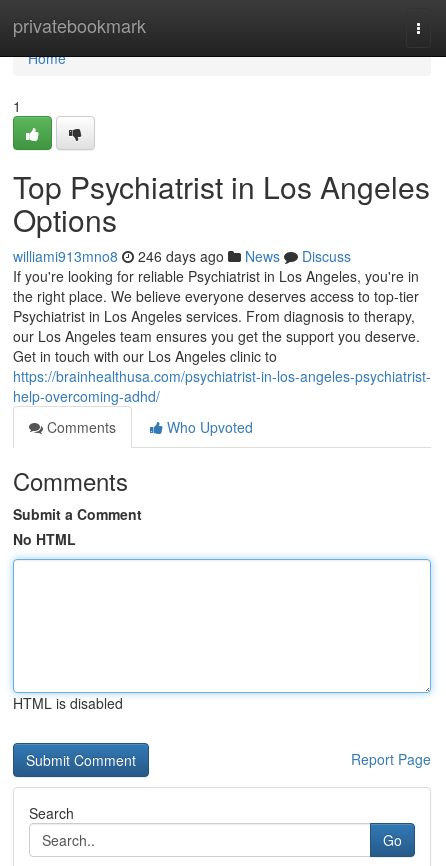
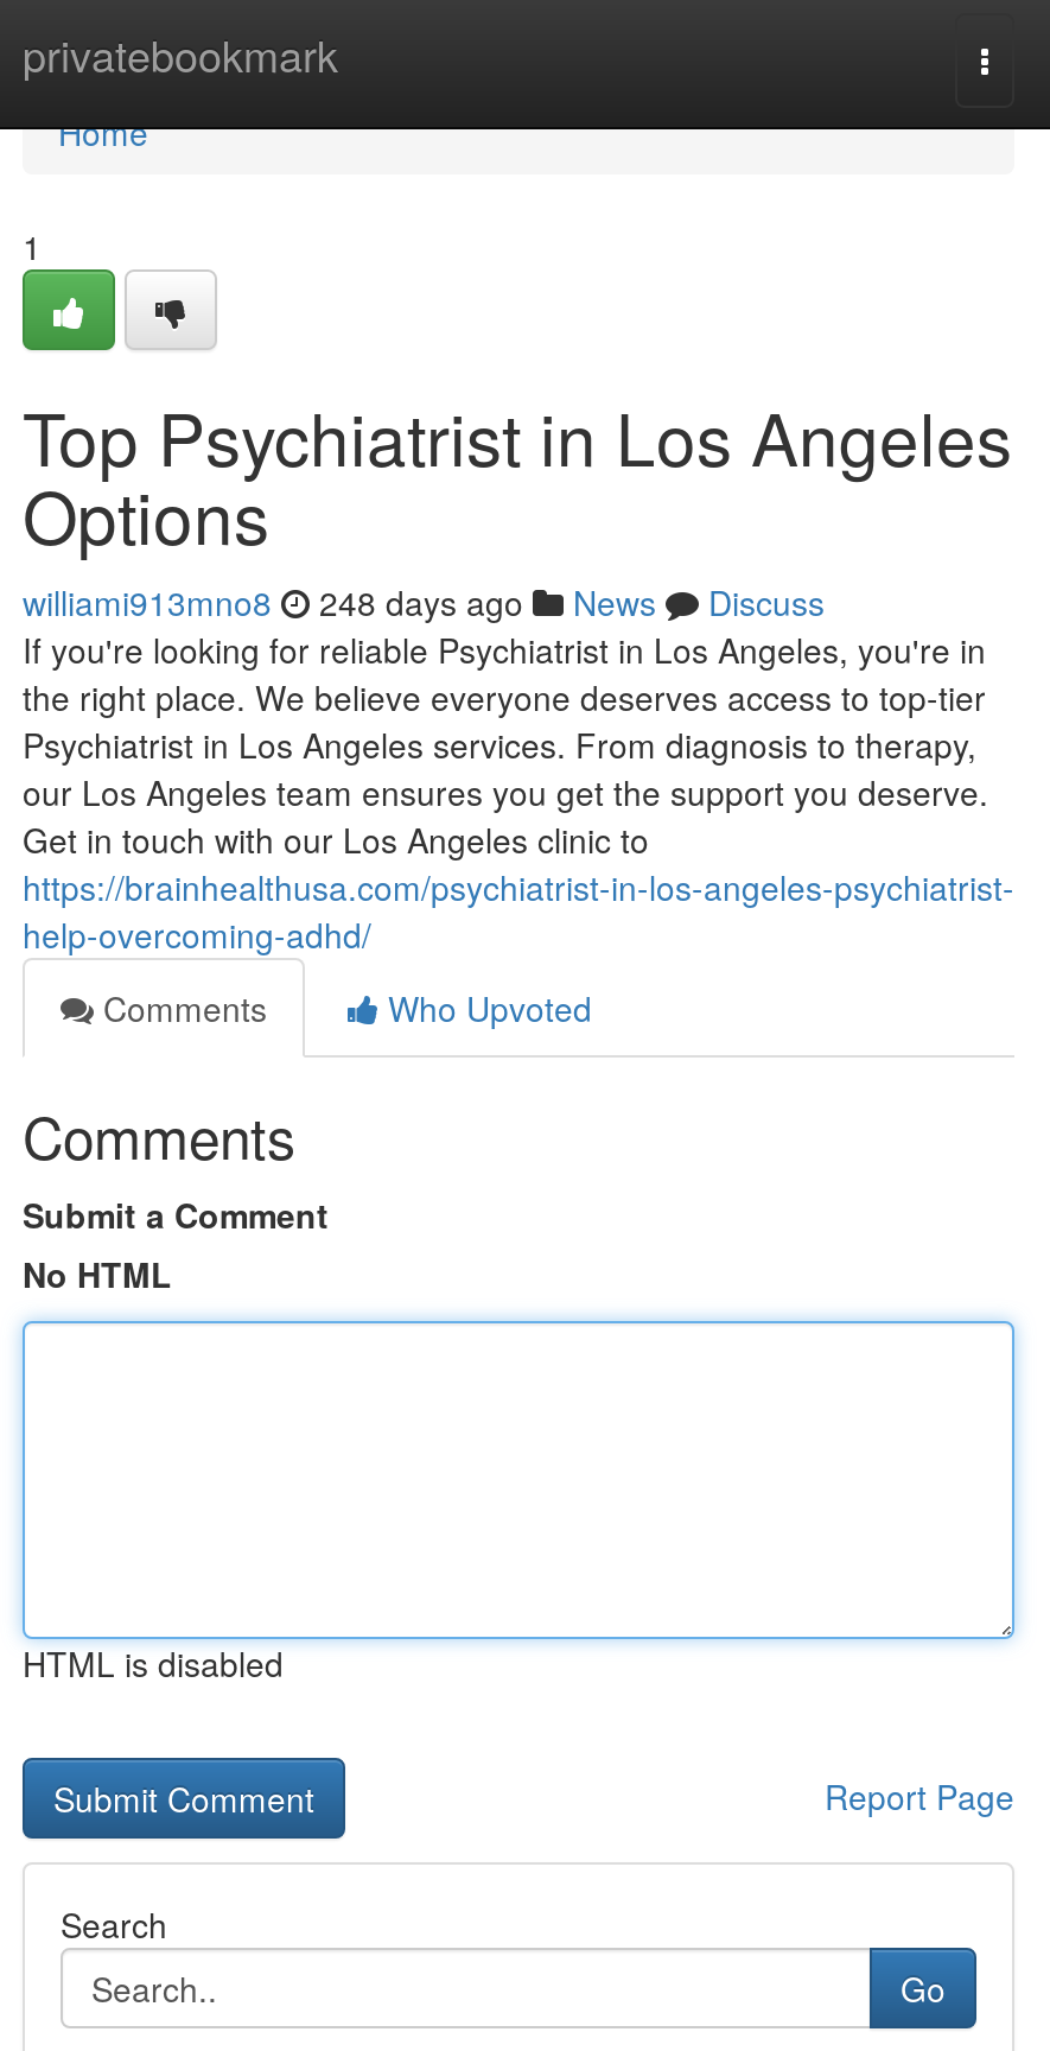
- williami913mno8 246 days ago News Discuss
+ williami913mno8 248 days ago News Discuss
